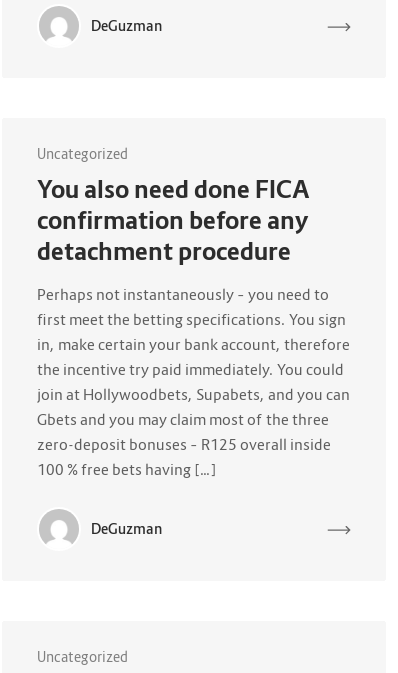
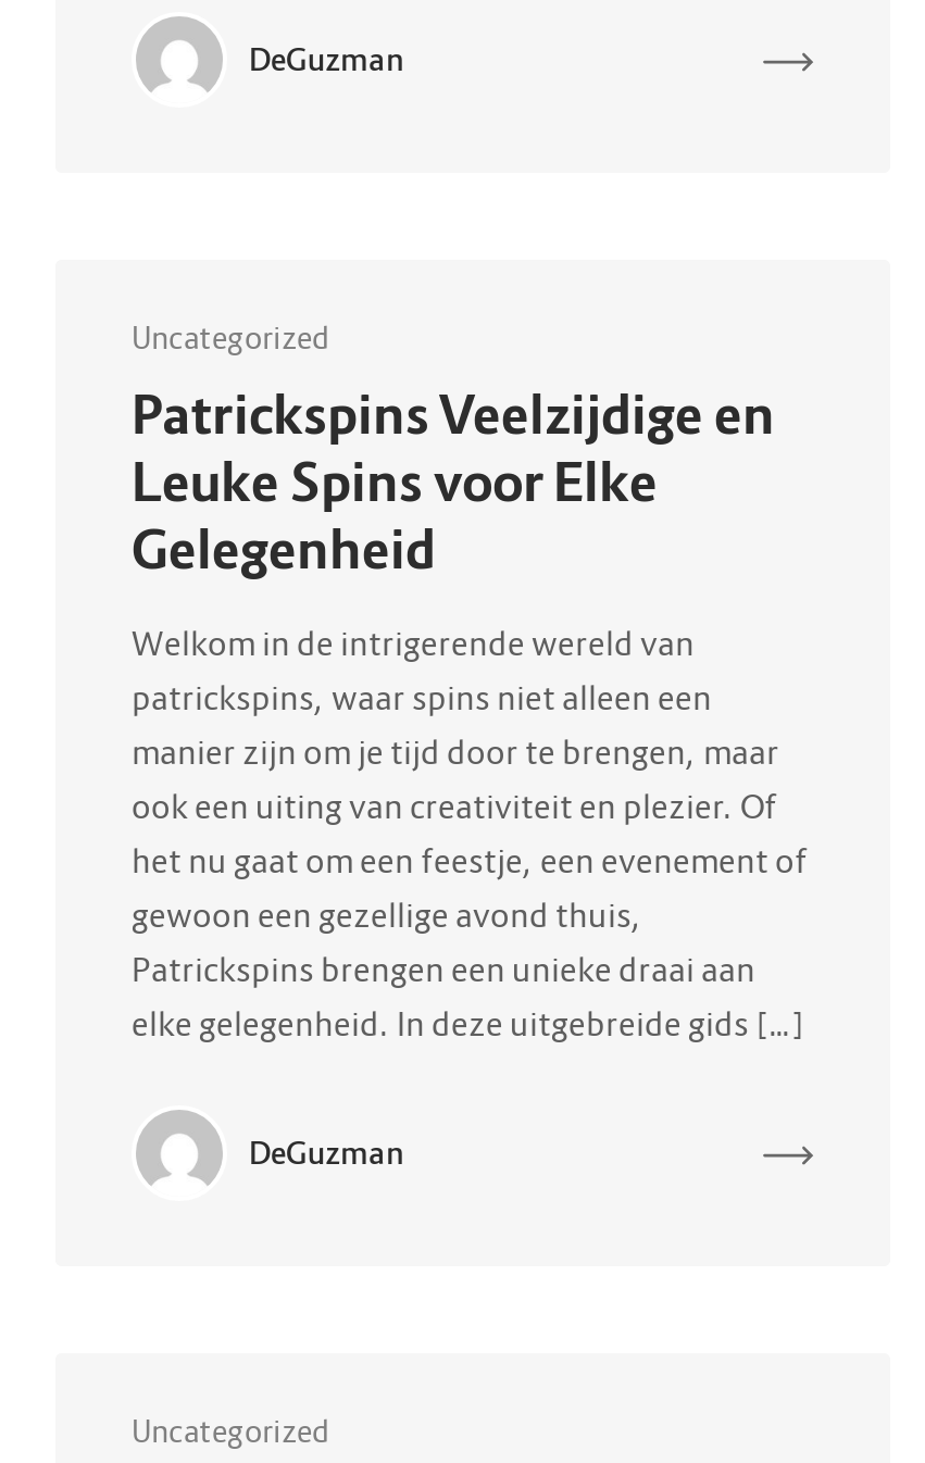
- You also need done FICA
- confirmation before any
- detachment procedure
+ Patrickspins Veelzijdige en
+ Leuke Spins voor Elke
+ Gelegenheid

- Perhaps not instantaneously – you need to
- first meet the betting specifications. You sign
- in, make certain your bank account, therefore
- the incentive try paid immediately. You could
- join at Hollywoodbets, Supabets, and you can
- Gbets and you may claim most of the three
- zero-deposit bonuses – R125 overall inside
- 100 % free bets having […]
+ Welkom in de intrigerende wereld van
+ patrickspins, waar spins niet alleen een
+ manier zijn om je tijd door te brengen, maar
+ ook een uiting van creativiteit en plezier. Of
+ het nu gaat om een feestje, een evenement of
+ gewoon een gezellige avond thuis,
+ Patrickspins brengen een unieke draai aan
+ elke gelegenheid. In deze uitgebreide gids […]
